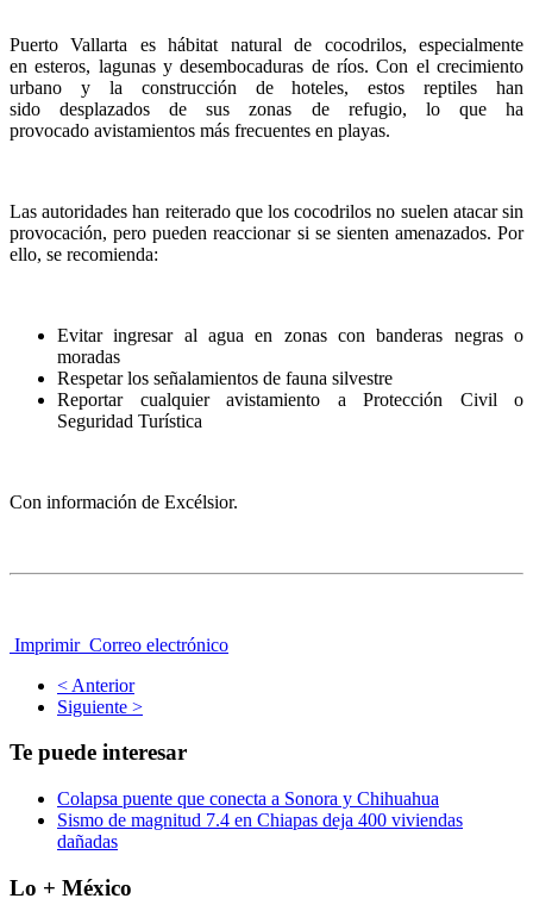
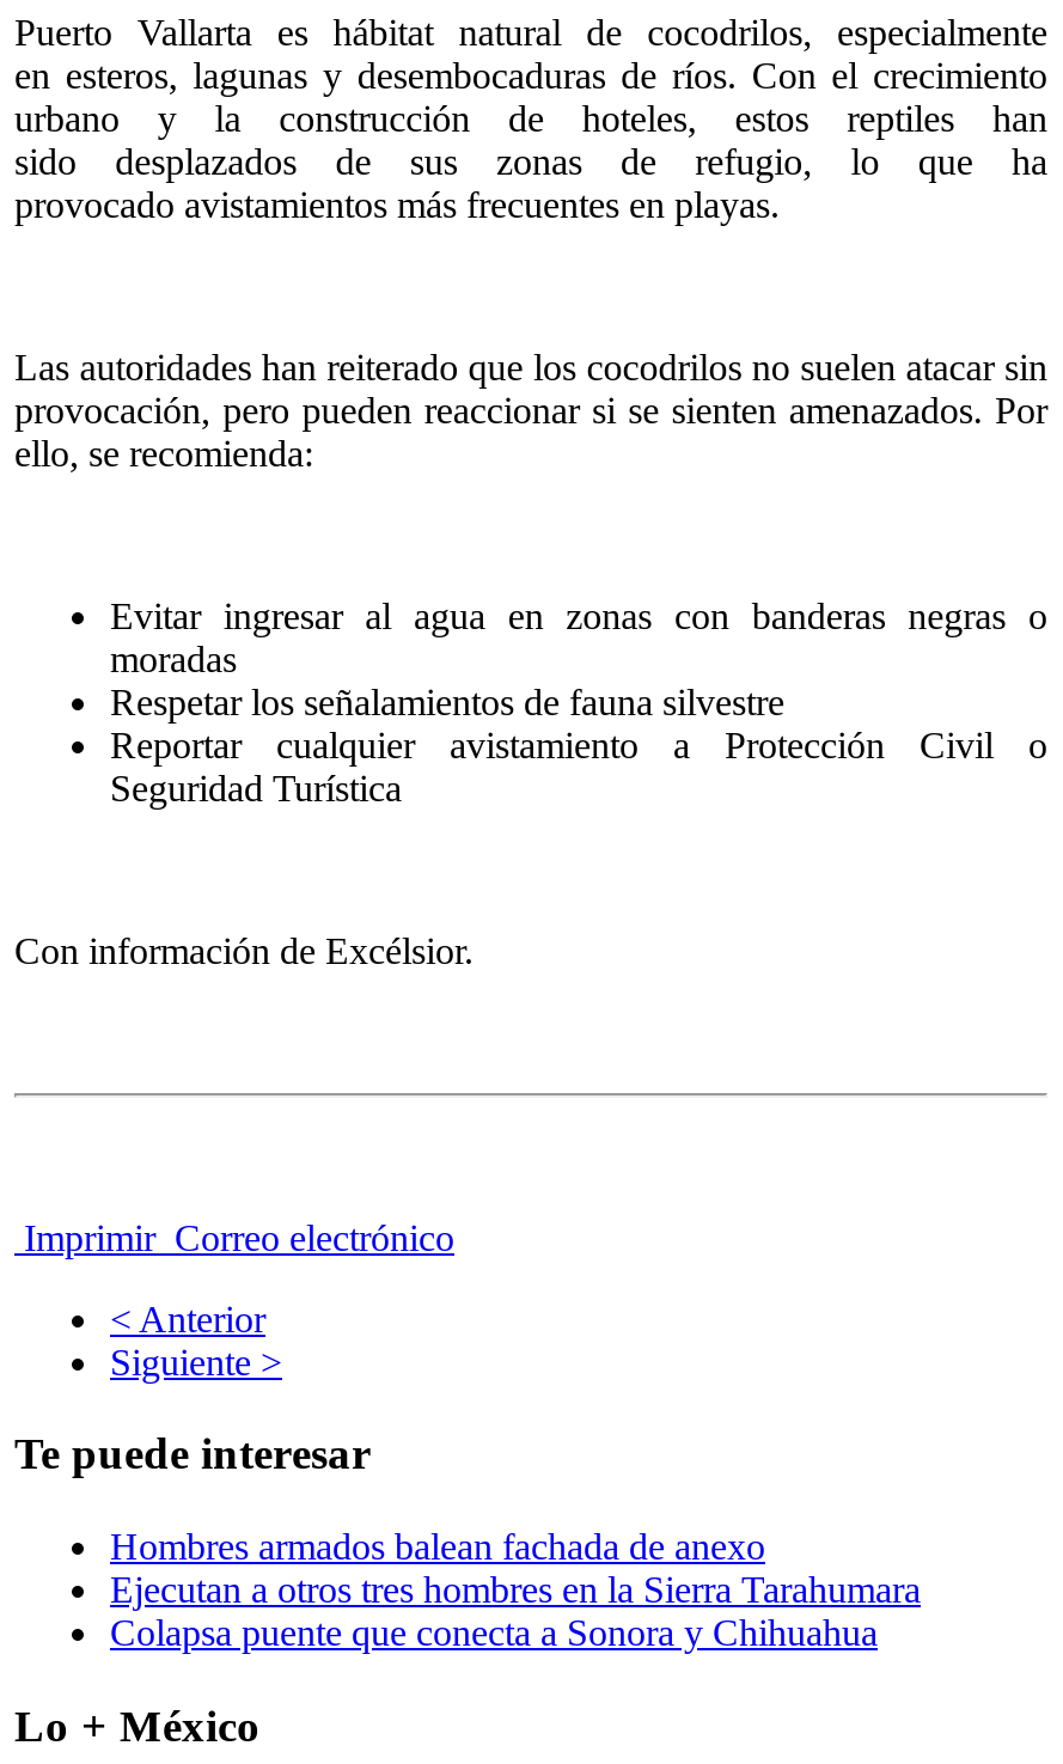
+ Hombres armados balean fachada de anexo
+ Ejecutan a otros tres hombres en la Sierra Tarahumara

moved down: Colapsa puente que conecta a Sonora y Chihuahua

- Sismo de magnitud 7.4 en Chiapas deja 400 viviendas
- dañadas
